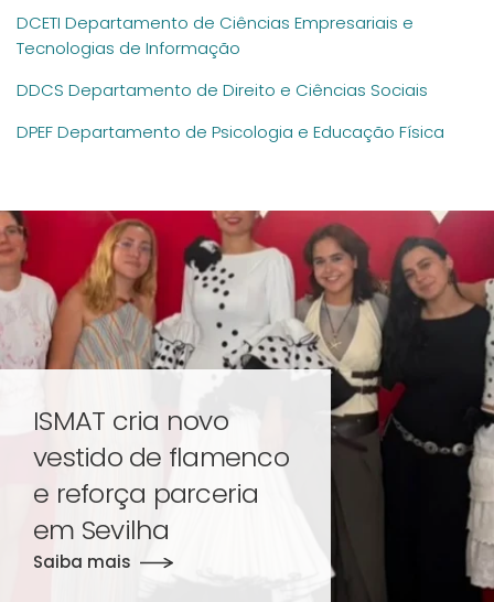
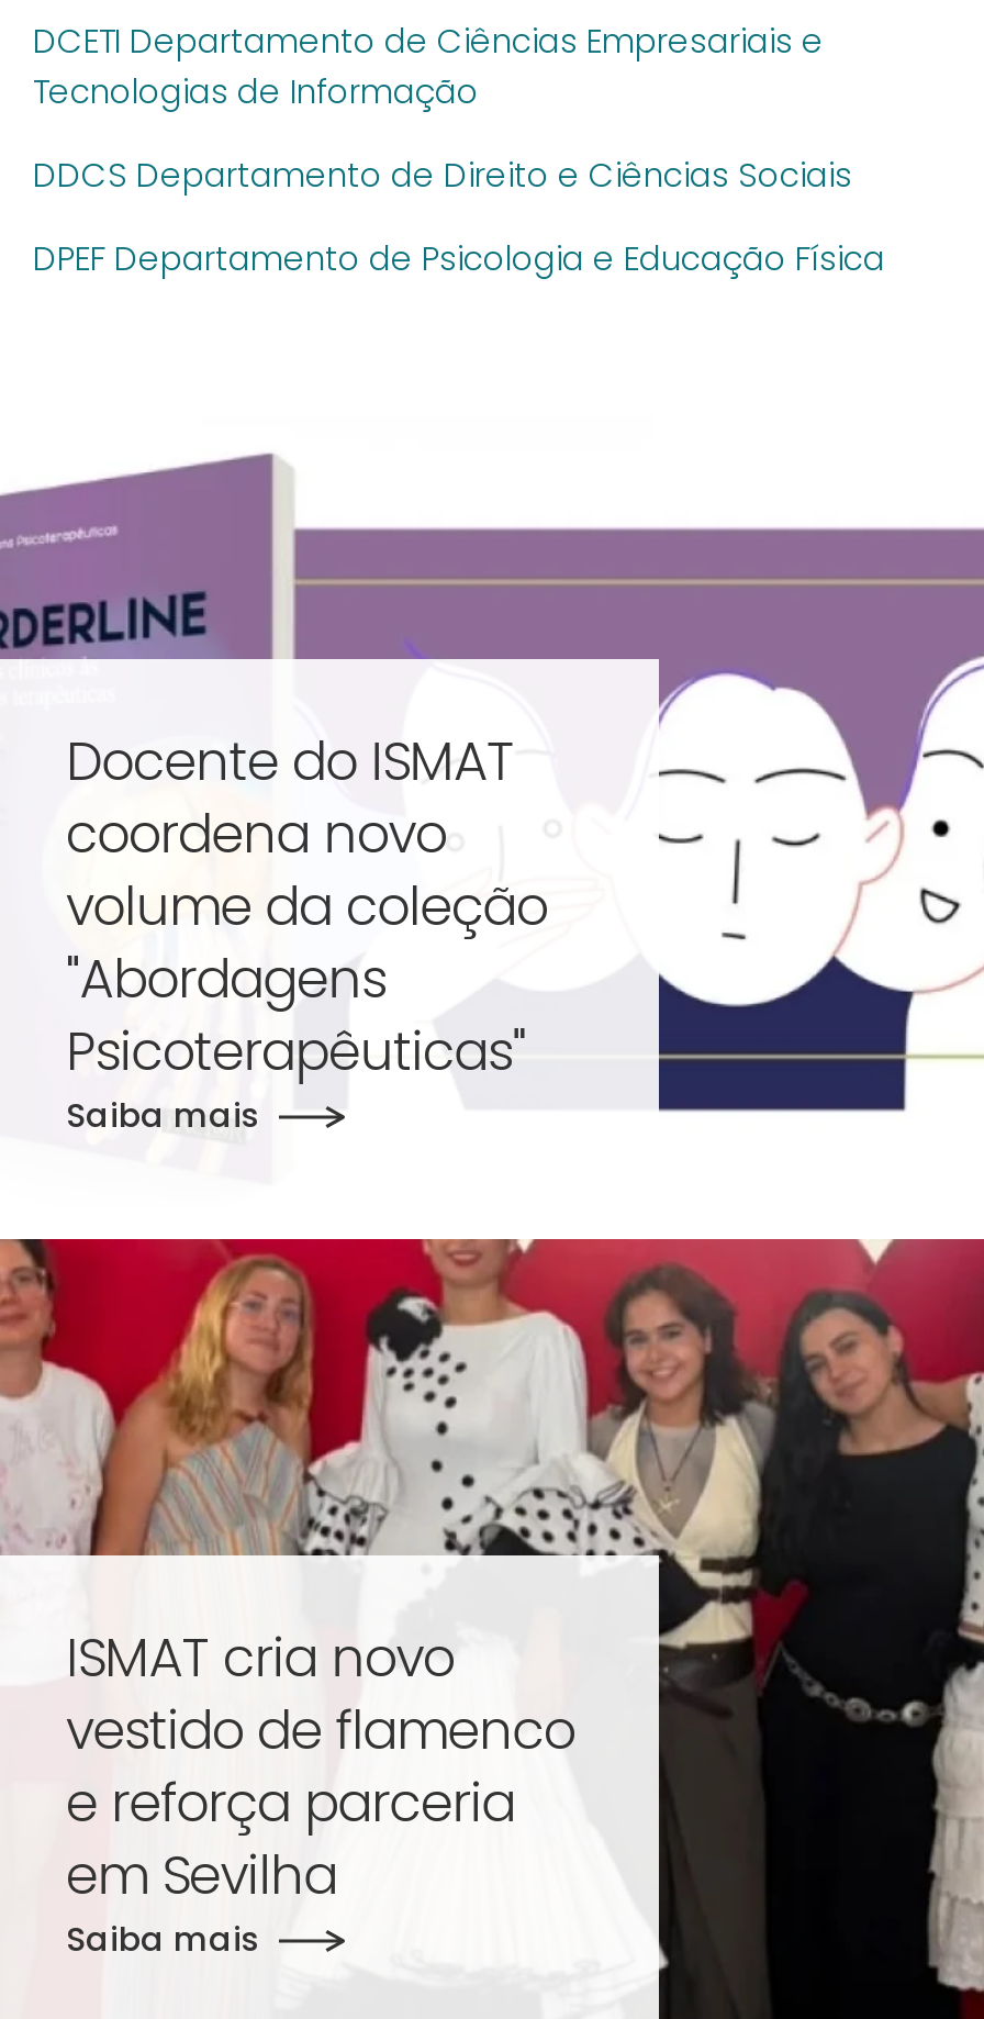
+ [image]
+ Docente do ISMAT
+ coordena novo
+ volume da coleção
+ "Abordagens
+ Psicoterapêuticas"
+ Saiba mais
